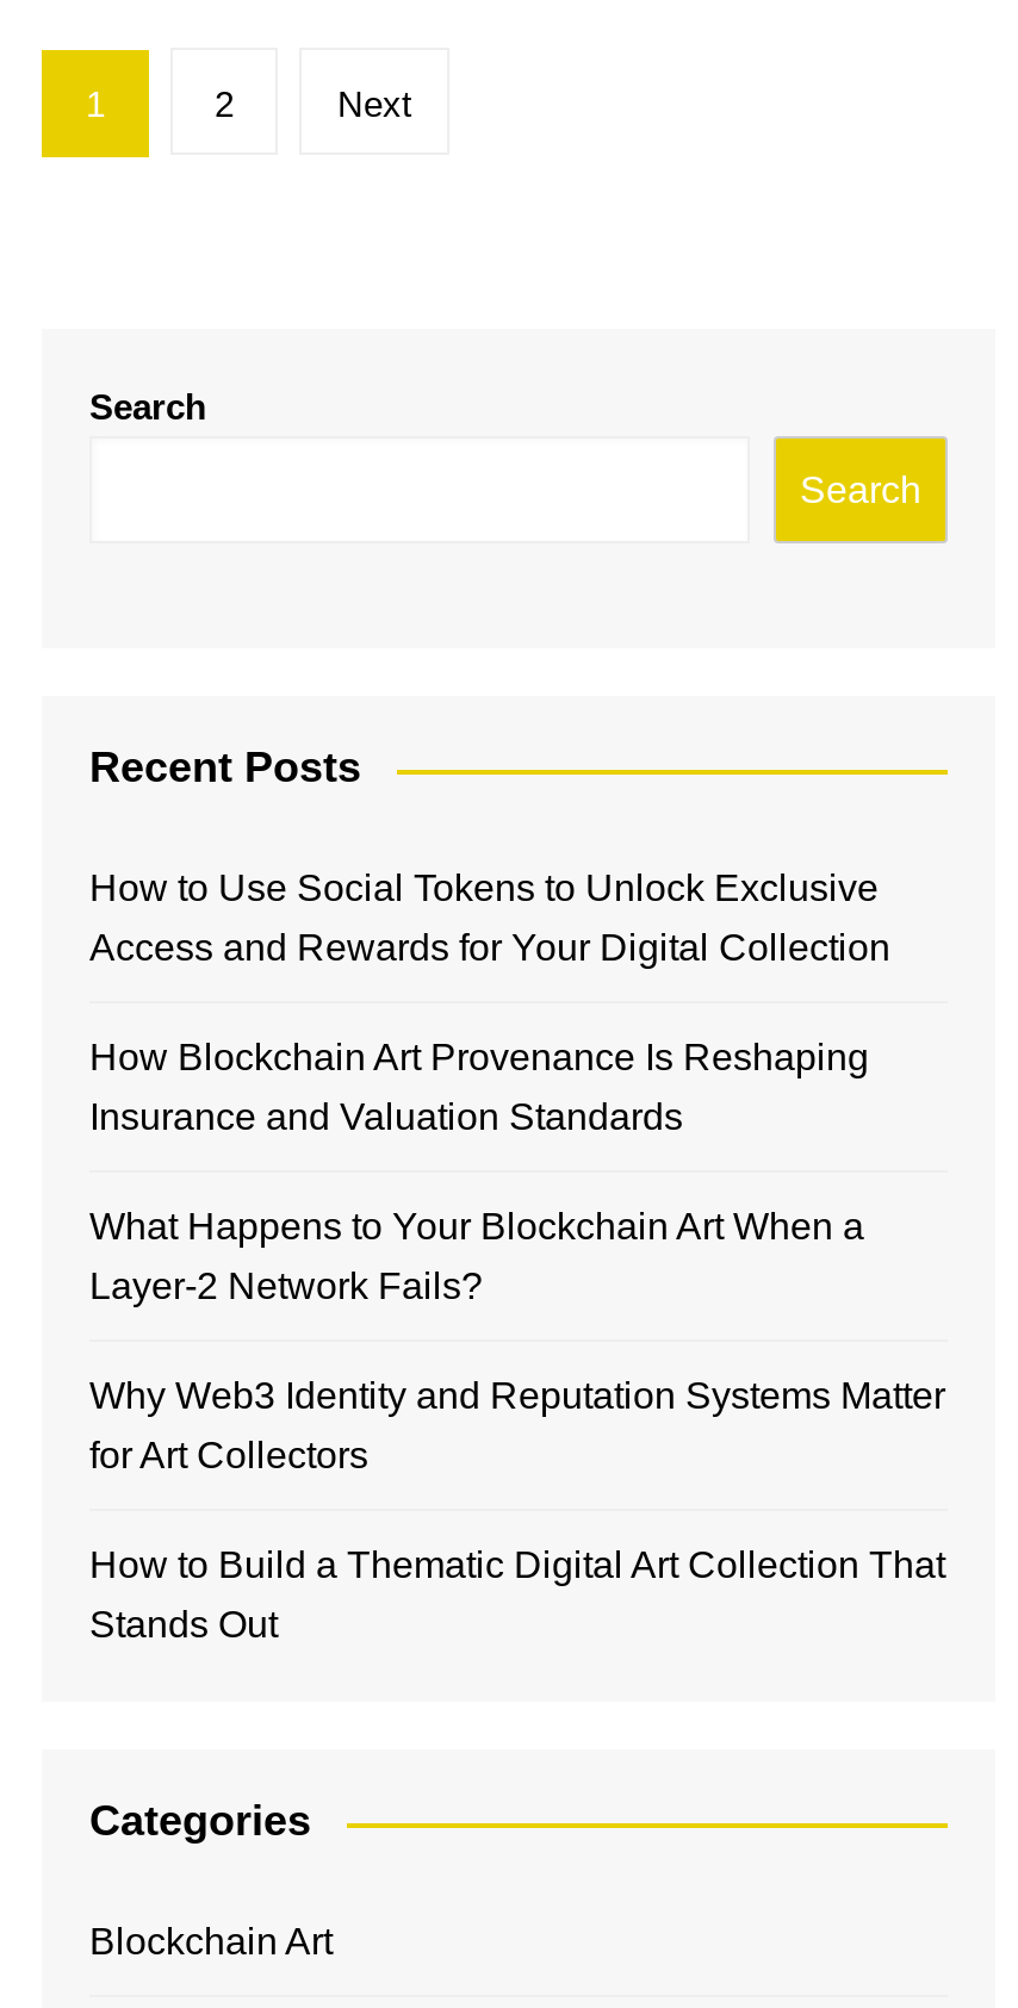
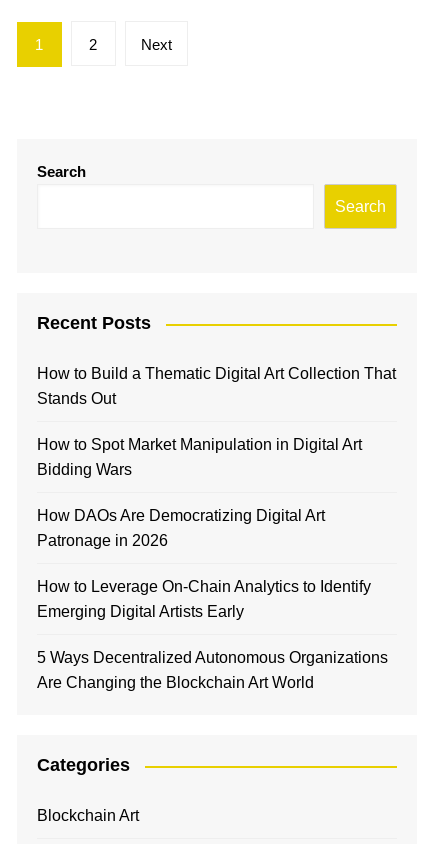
- How to Use Social Tokens to Unlock Exclusive
- Access and Rewards for Your Digital Collection
- How Blockchain Art Provenance Is Reshaping
- Insurance and Valuation Standards
- What Happens to Your Blockchain Art When a
- Layer-2 Network Fails?
- Why Web3 Identity and Reputation Systems Matter
- for Art Collectors

moved up: How to Build a Thematic Digital Art Collection That | Stands Out

+ How to Spot Market Manipulation in Digital Art
+ Bidding Wars
+ How DAOs Are Democratizing Digital Art
+ Patronage in 2026
+ How to Leverage On-Chain Analytics to Identify
+ Emerging Digital Artists Early
+ 5 Ways Decentralized Autonomous Organizations
+ Are Changing the Blockchain Art World
